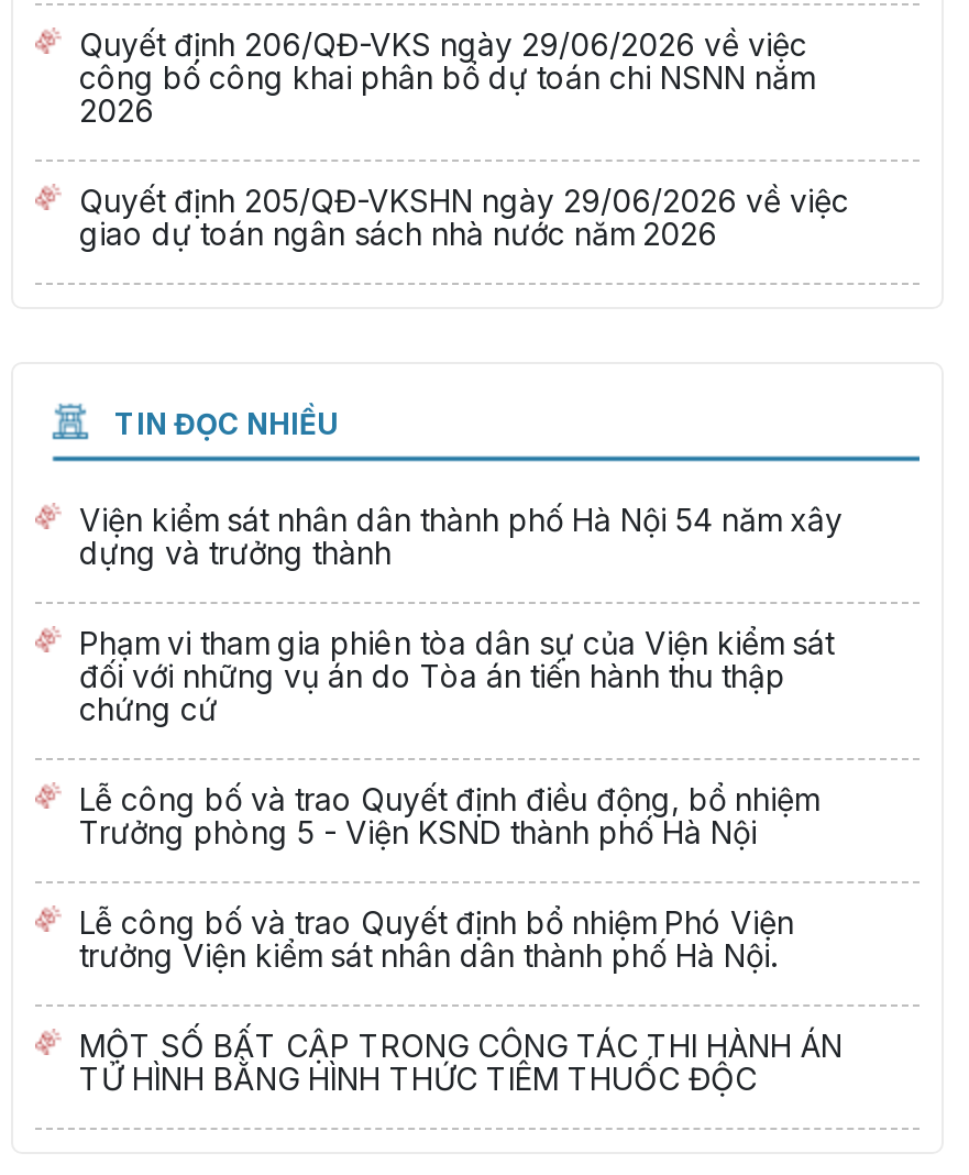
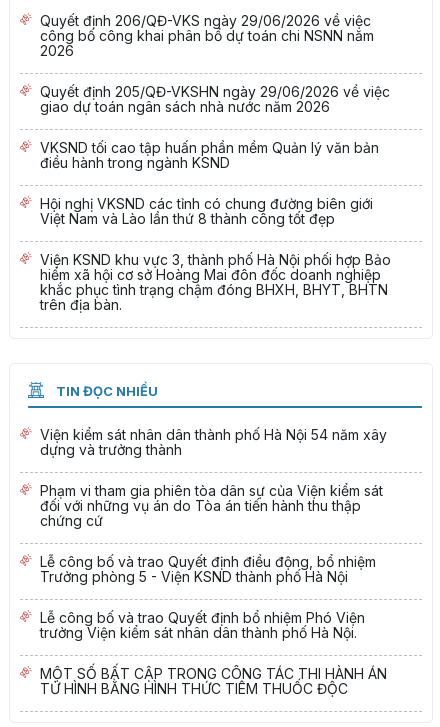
+ VKSND tối cao tập huấn phần mềm Quản lý văn bản
+ điều hành trong ngành KSND
+ Hội nghị VKSND các tỉnh có chung đường biên giới
+ Việt Nam và Lào lần thứ 8 thành công tốt đẹp
+ Viện KSND khu vực 3, thành phố Hà Nội phối hợp Bảo
+ hiểm xã hội cơ sở Hoàng Mai đôn đốc doanh nghiệp
+ khắc phục tình trạng chậm đóng BHXH, BHYT, BHTN
+ trên địa bàn.
